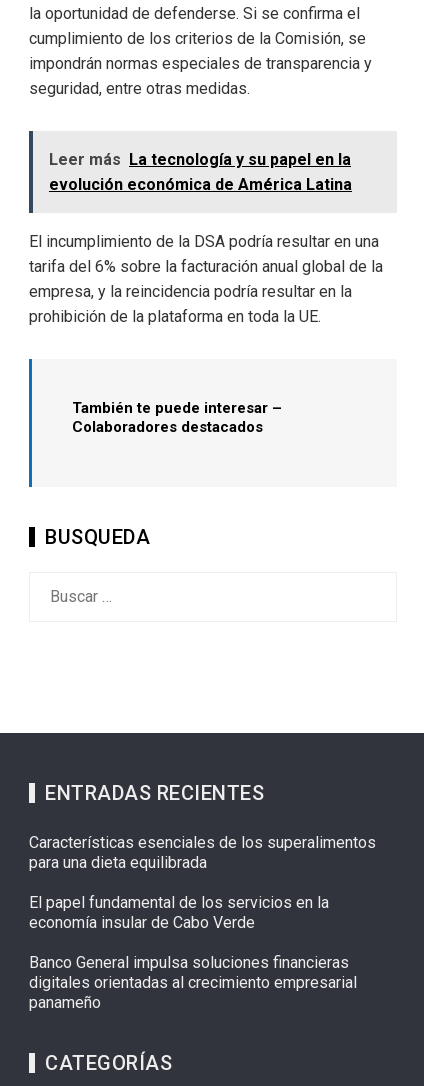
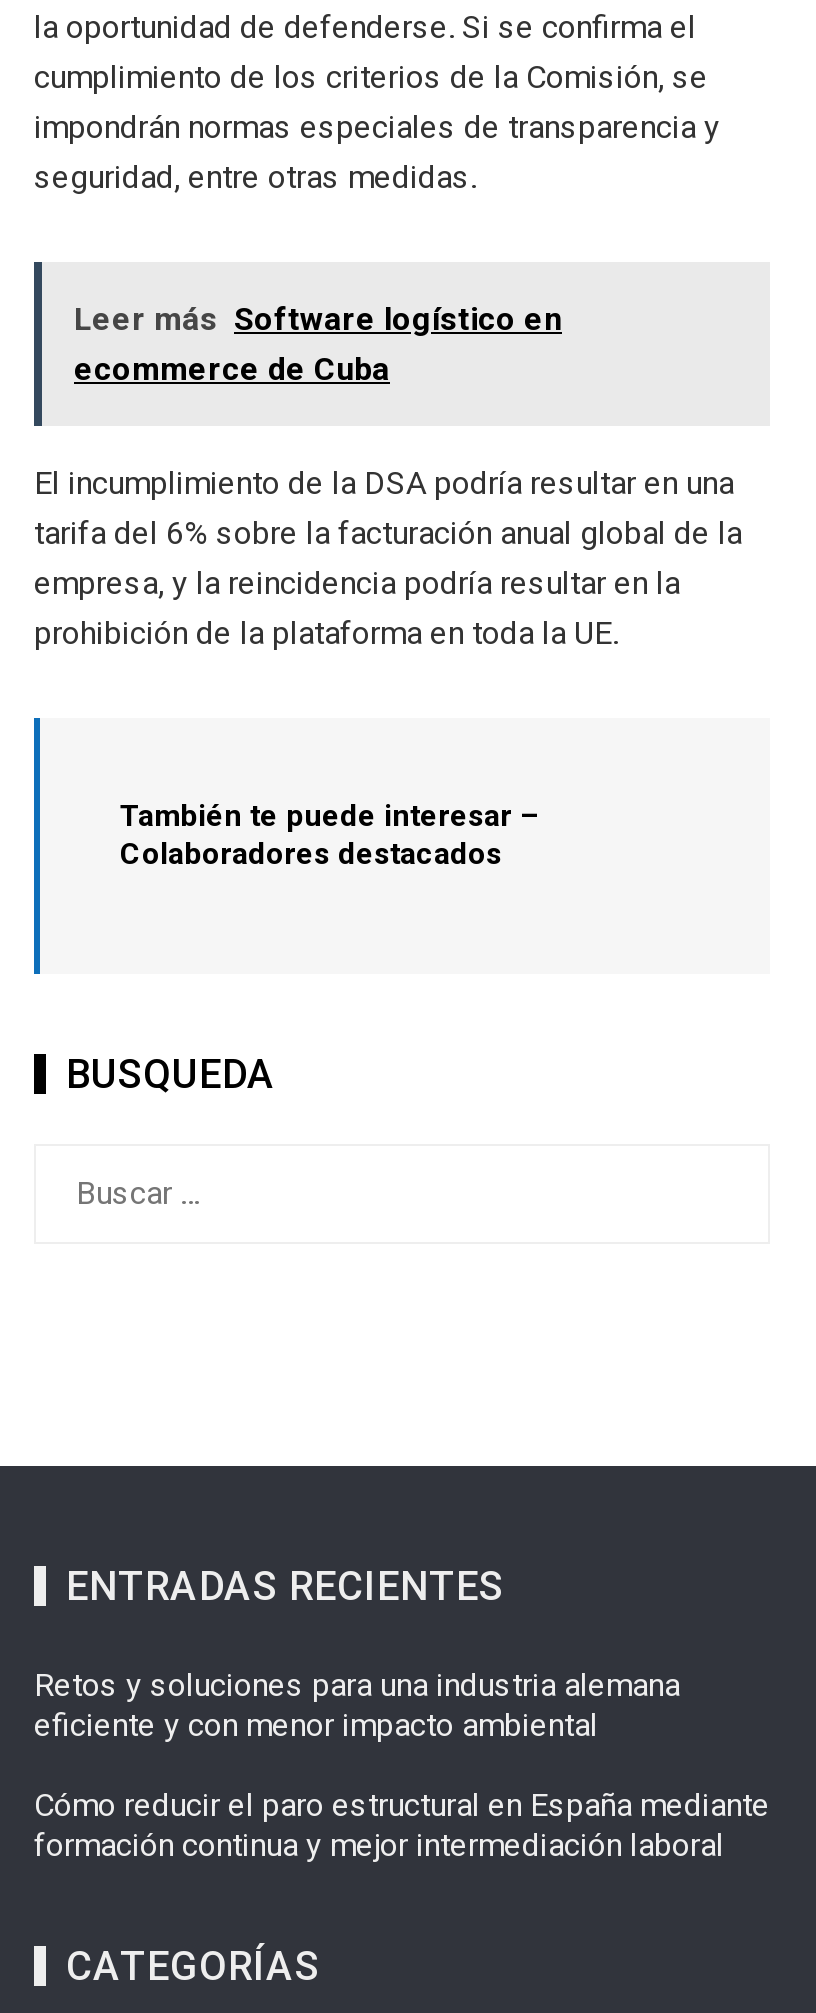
- Leer más La tecnología y su papel en la
- evolución económica de América Latina
+ Leer más Software logístico en
+ ecommerce de Cuba

- Características esenciales de los superalimentos
- para una dieta equilibrada
- El papel fundamental de los servicios en la
- economía insular de Cabo Verde
- Banco General impulsa soluciones financieras
- digitales orientadas al crecimiento empresarial
- panameño
+ Retos y soluciones para una industria alemana
+ eficiente y con menor impacto ambiental
+ Cómo reducir el paro estructural en España mediante
+ formación continua y mejor intermediación laboral
